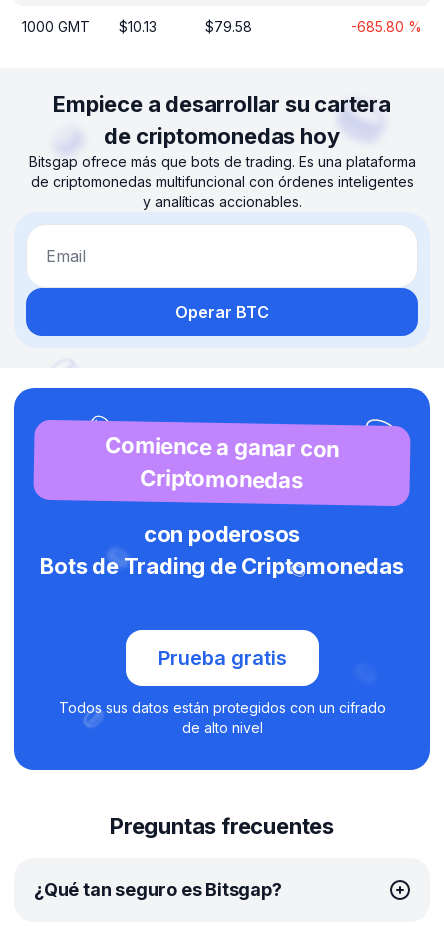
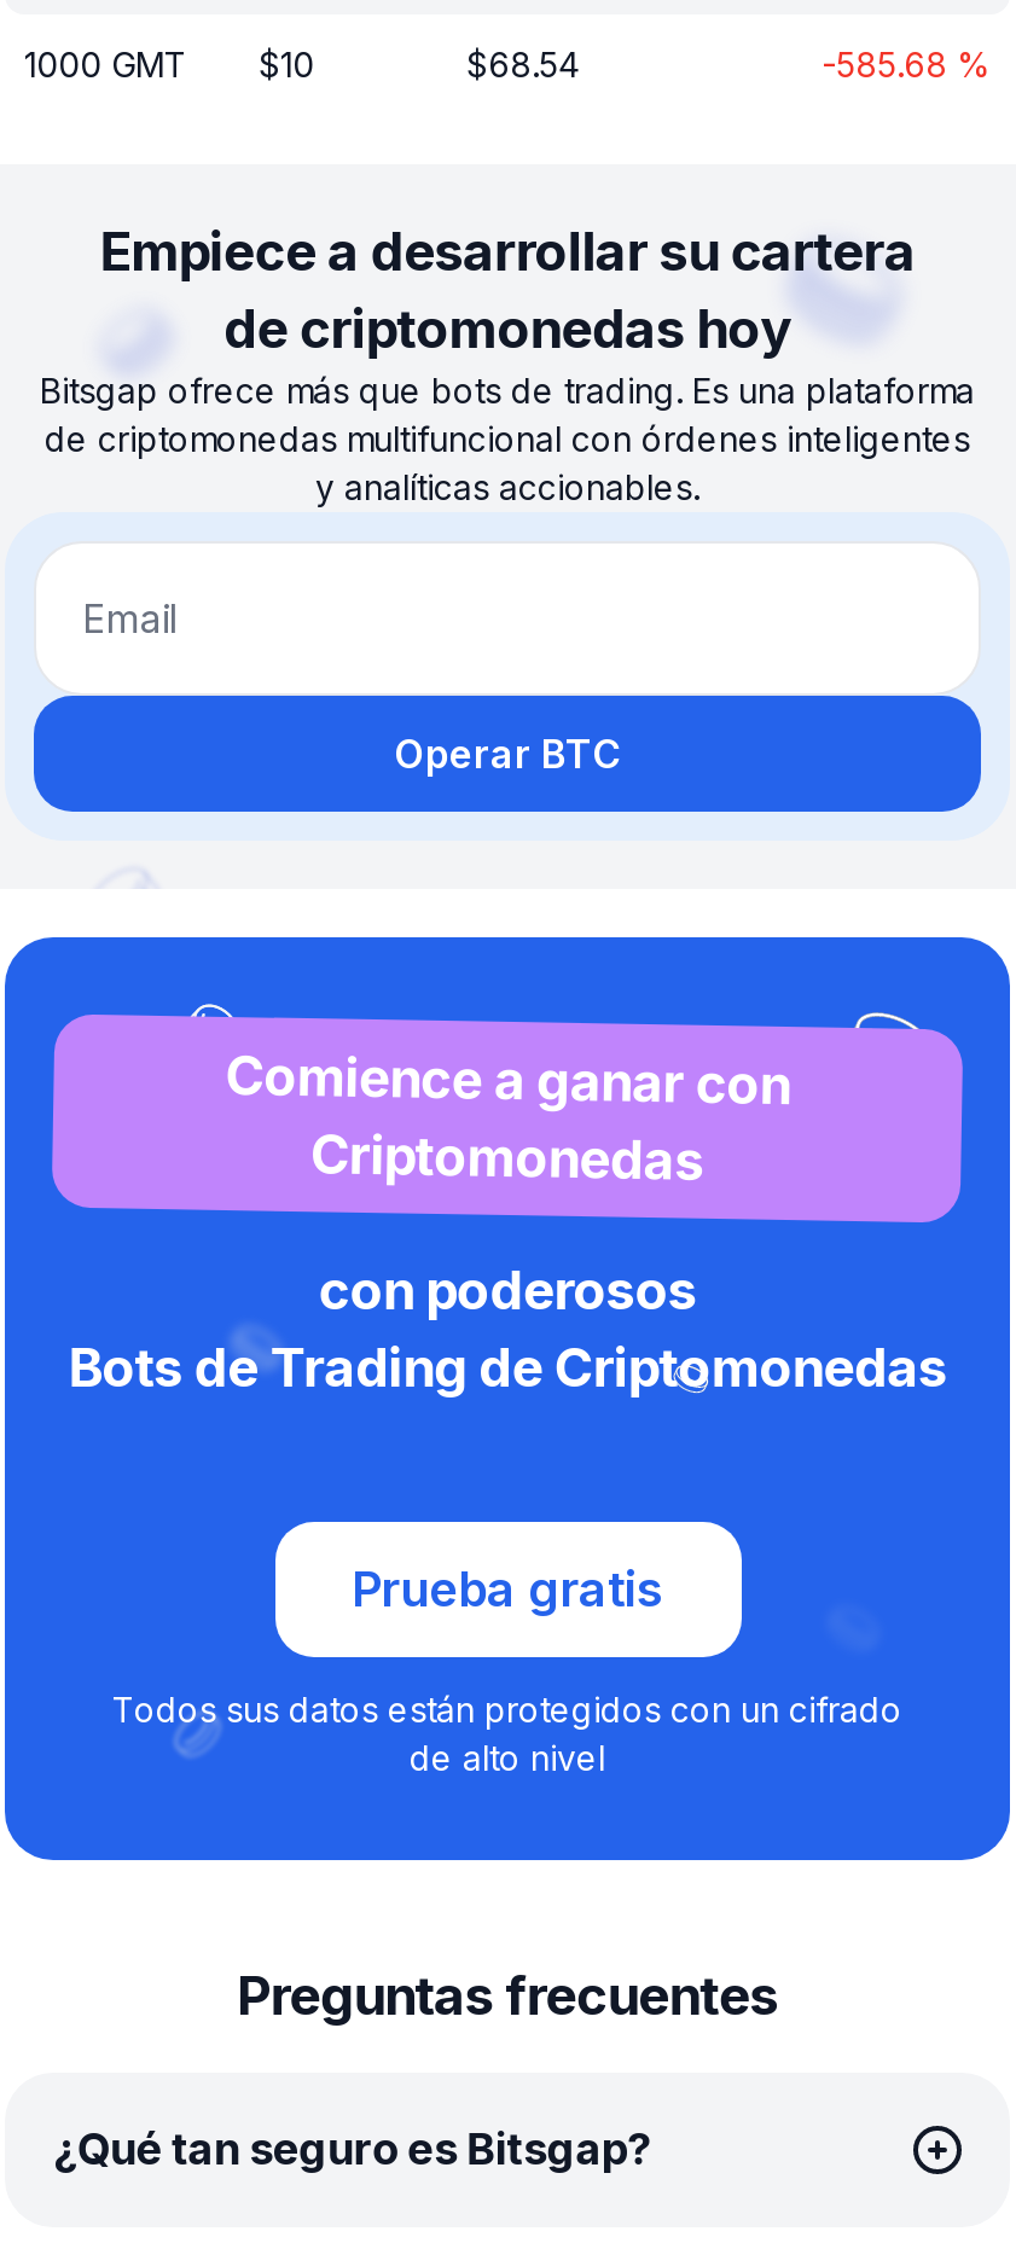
- 1000 GMT $10.13
+ 1000 GMT $10

- $79.58
+ $68.54

- -685.80%
+ -585.68%
